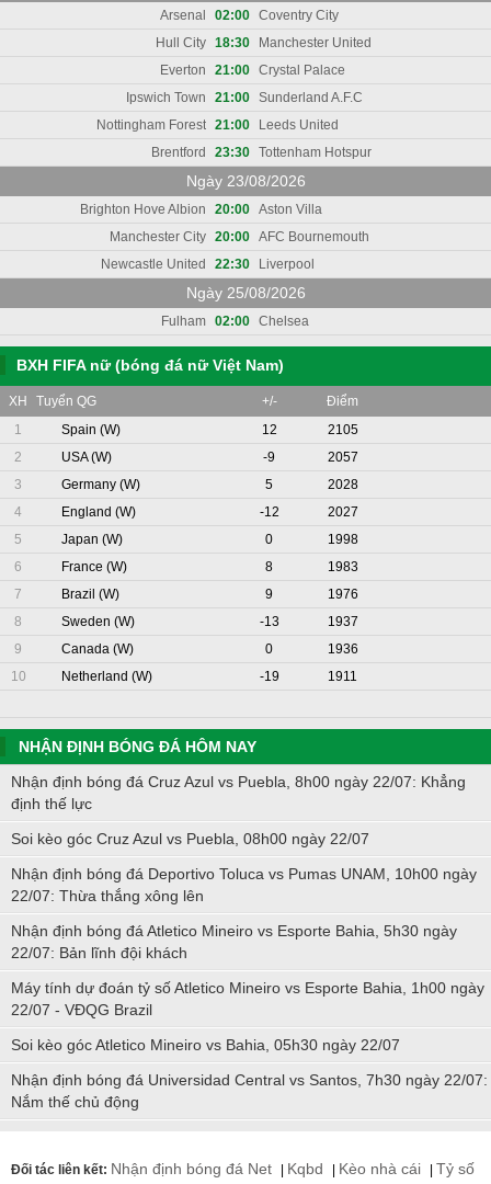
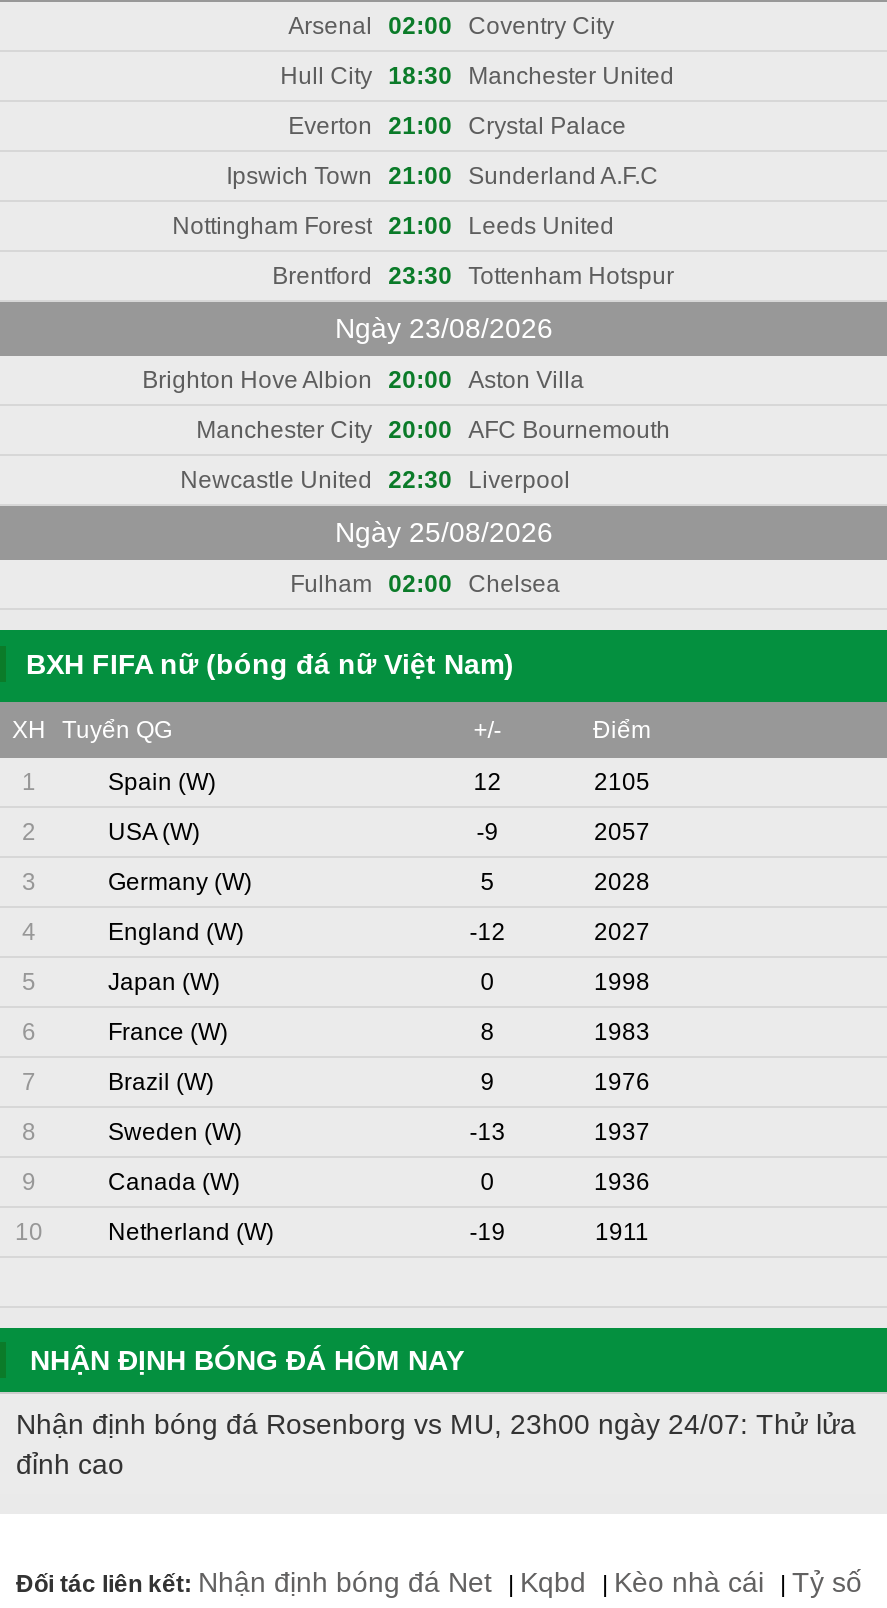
- Nhận định bóng đá Cruz Azul vs Puebla, 8h00 ngày 22/07: Khẳng
- định thế lực
- Soi kèo góc Cruz Azul vs Puebla, 08h00 ngày 22/07
- Nhận định bóng đá Deportivo Toluca vs Pumas UNAM, 10h00 ngày
- 22/07: Thừa thắng xông lên
- Nhận định bóng đá Atletico Mineiro vs Esporte Bahia, 5h30 ngày
- 22/07: Bản lĩnh đội khách
- Máy tính dự đoán tỷ số Atletico Mineiro vs Esporte Bahia, 1h00 ngày
- 22/07 - VĐQG Brazil
- Soi kèo góc Atletico Mineiro vs Bahia, 05h30 ngày 22/07
- Nhận định bóng đá Universidad Central vs Santos, 7h30 ngày 22/07:
- Nắm thế chủ động
+ Nhận định bóng đá Rosenborg vs MU, 23h00 ngày 24/07: Thử lửa
+ đỉnh cao
